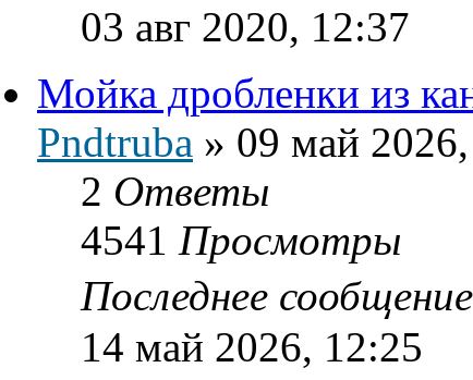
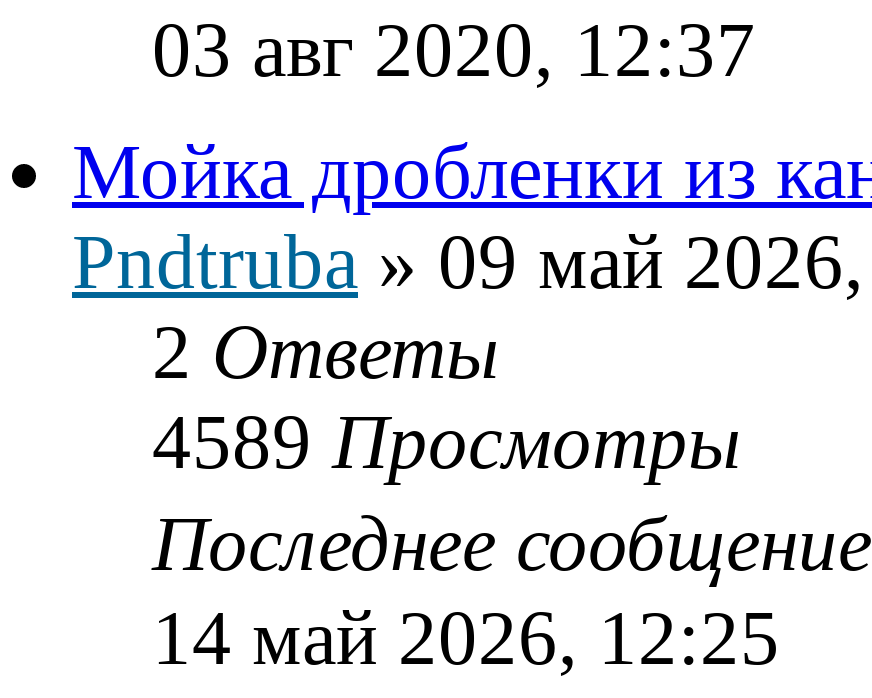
- 4541 Просмотры
+ 4589 Просмотры
